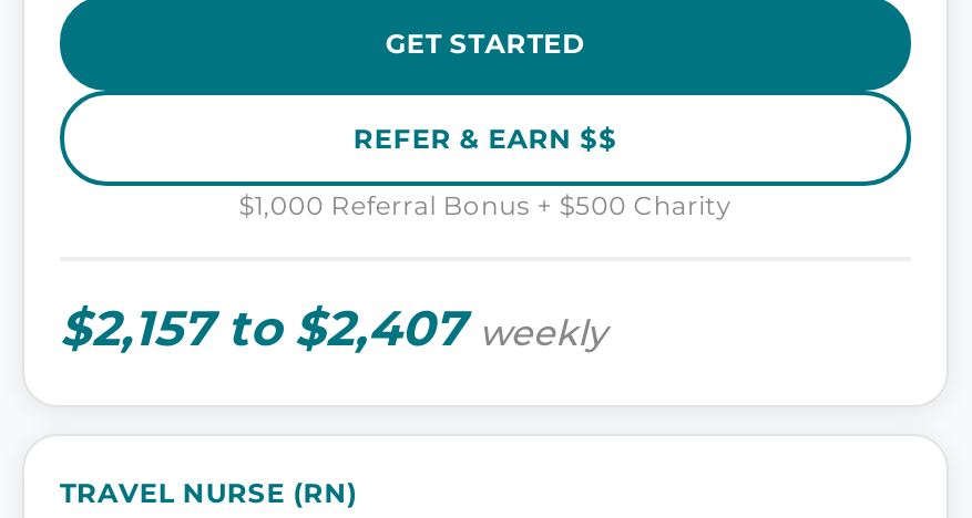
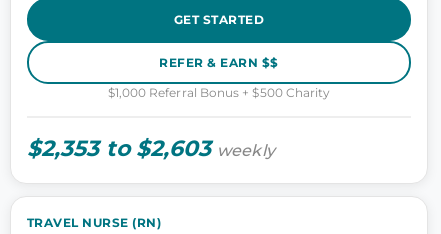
- $2,157 to $2,407 weekly
+ $2,353 to $2,603 weekly
